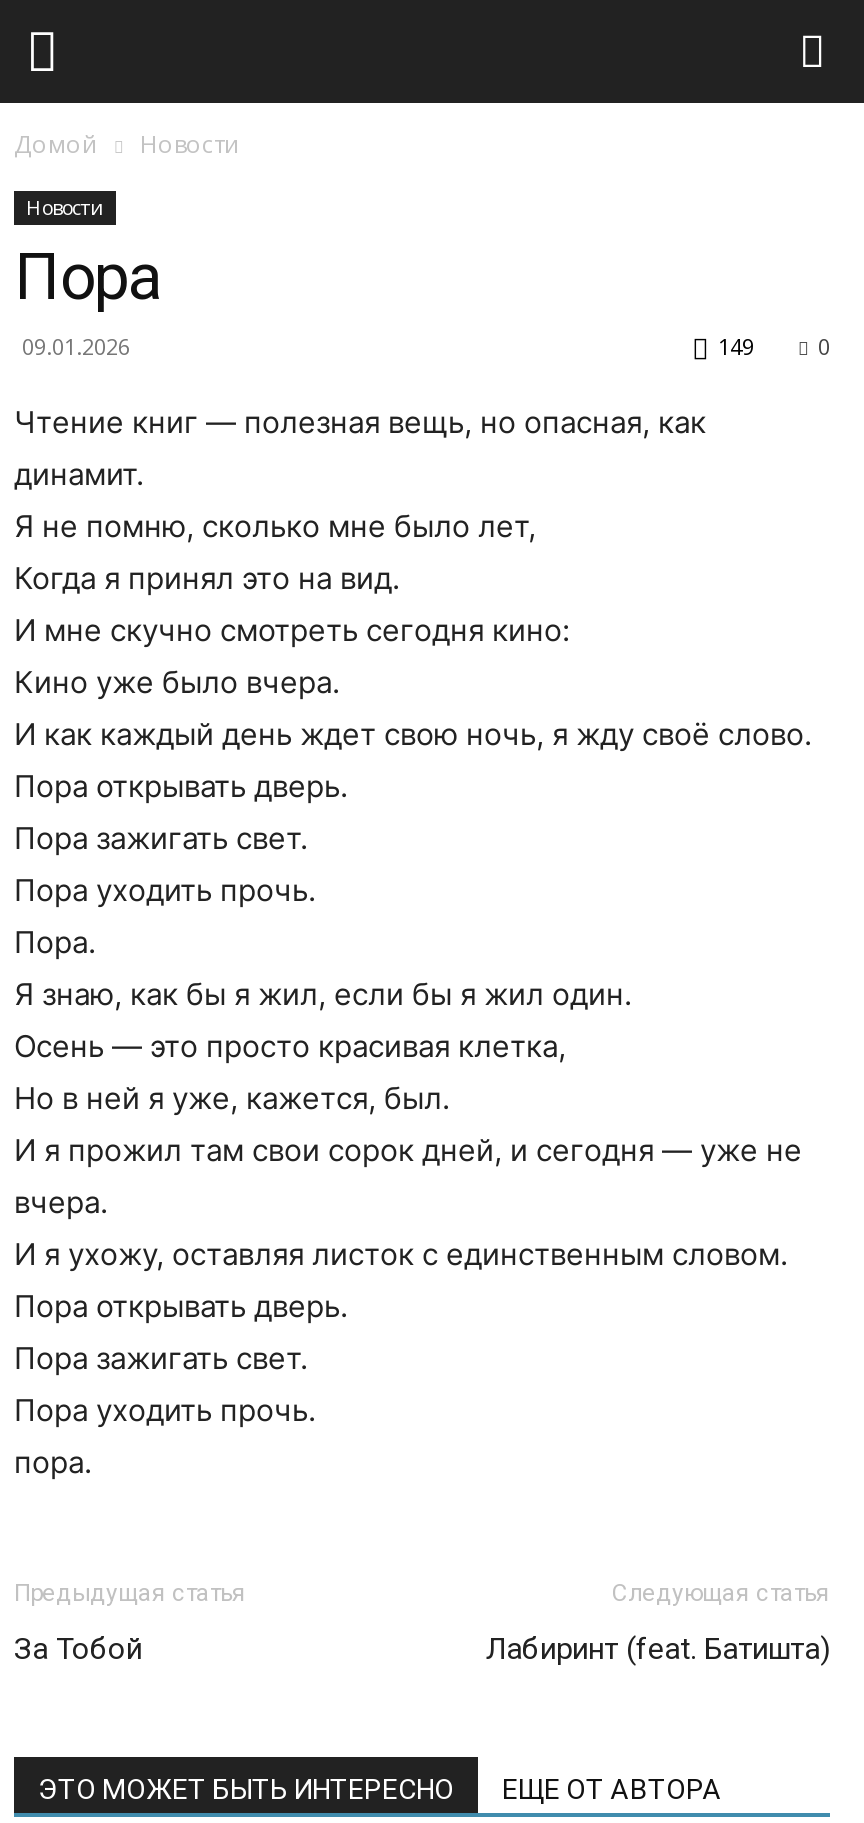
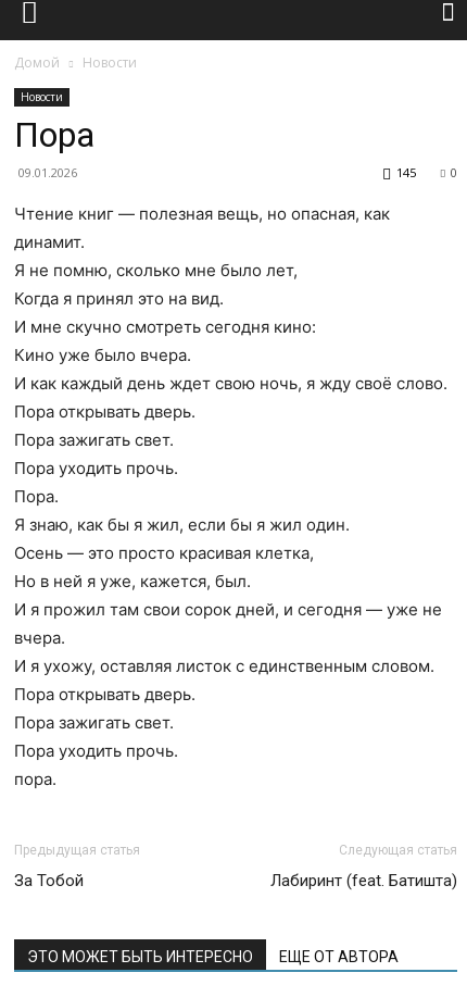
- 149
+ 145
